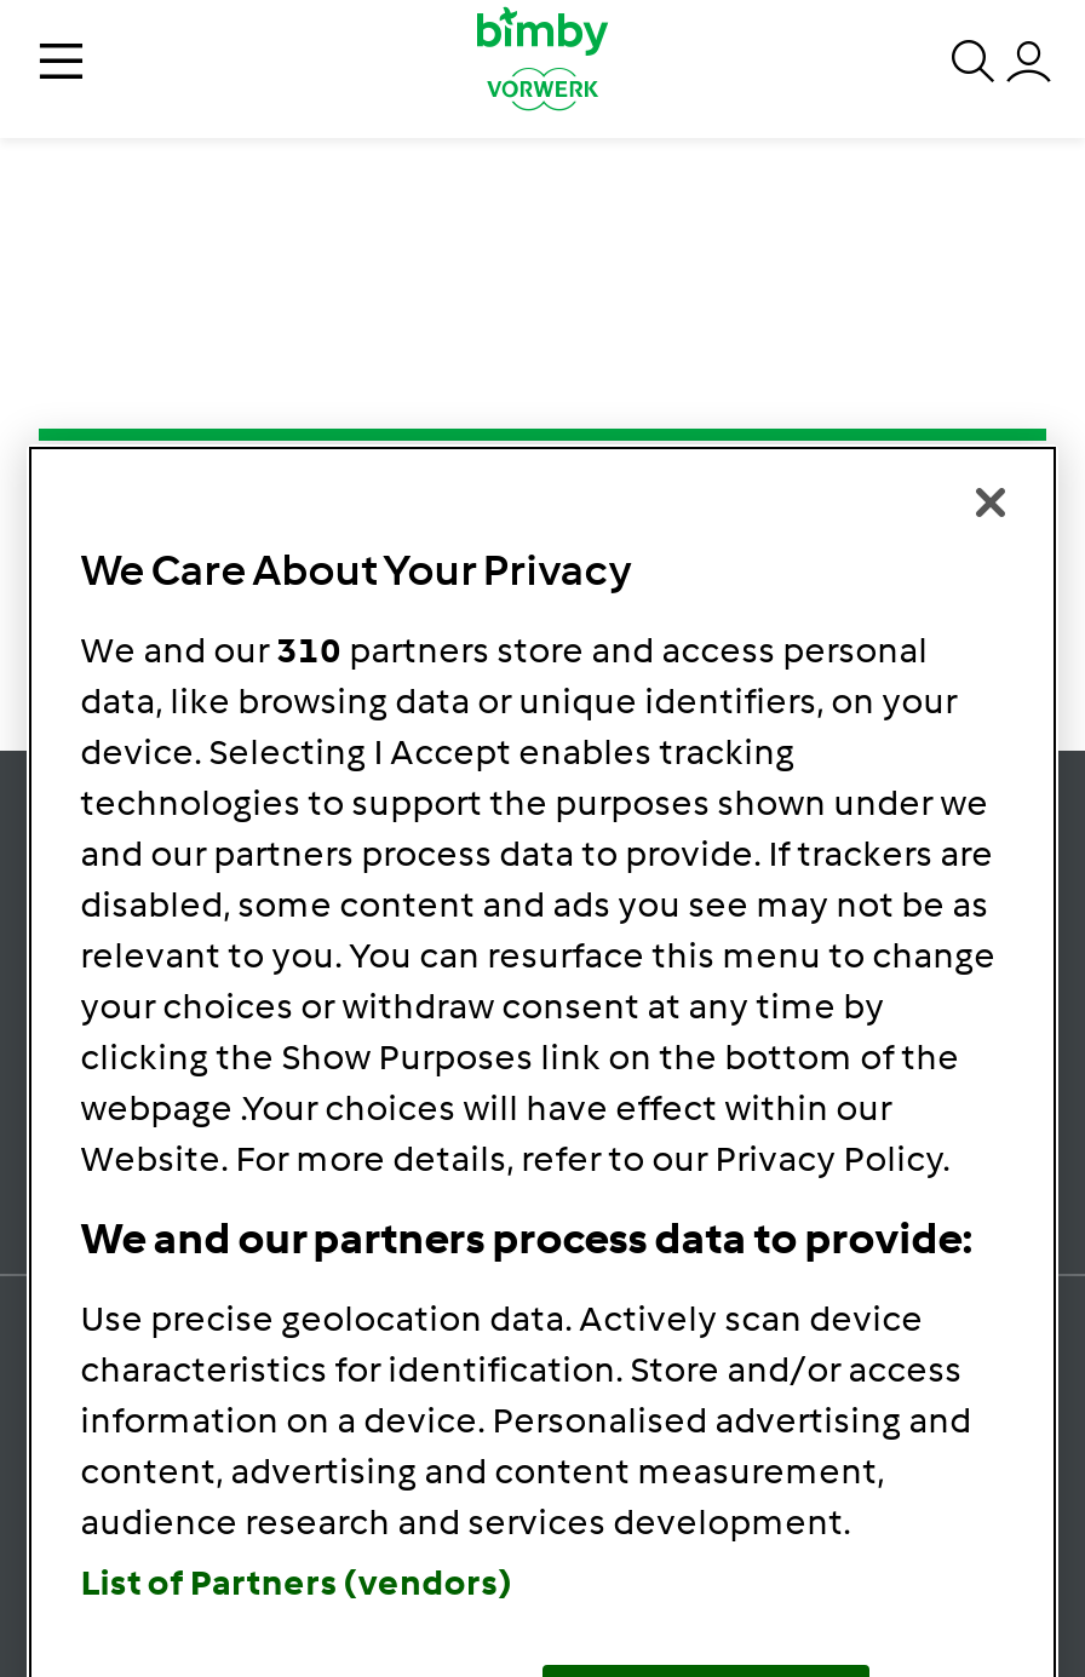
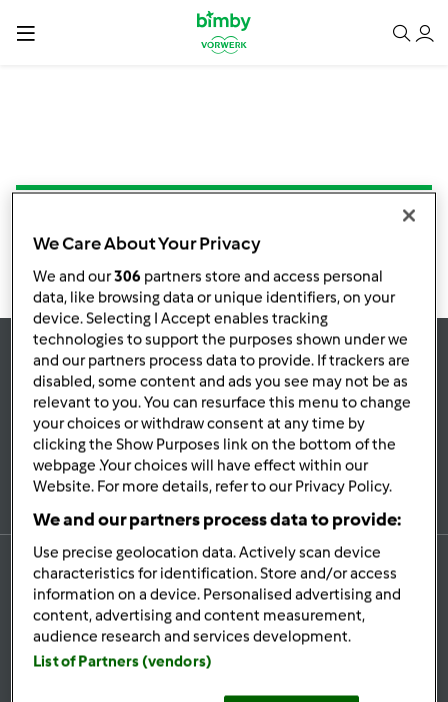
- We and our310 partners store and access personal
+ We and our306 partners store and access personal
